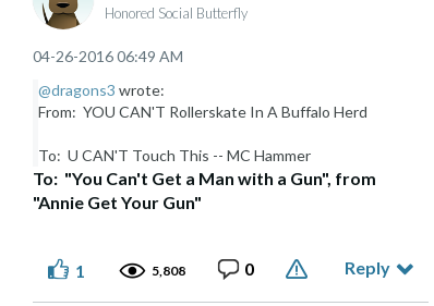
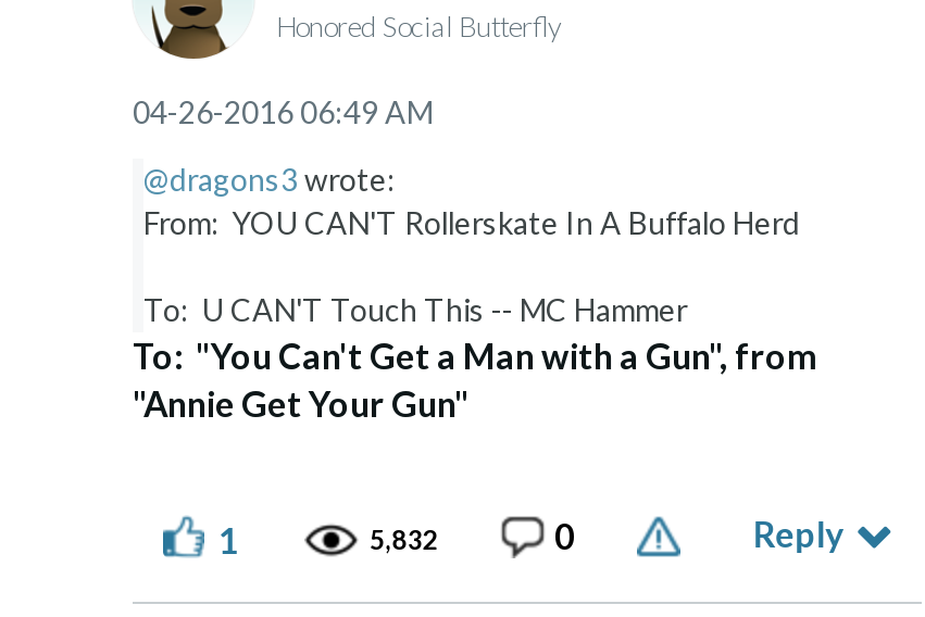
- 5,808
+ 5,832
